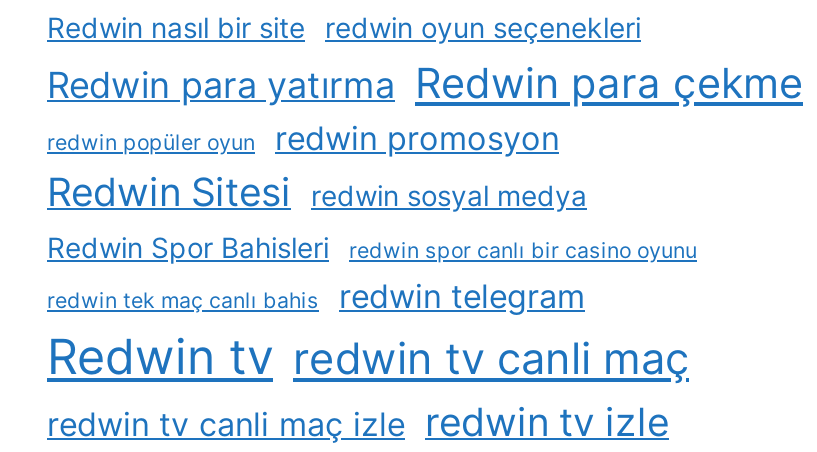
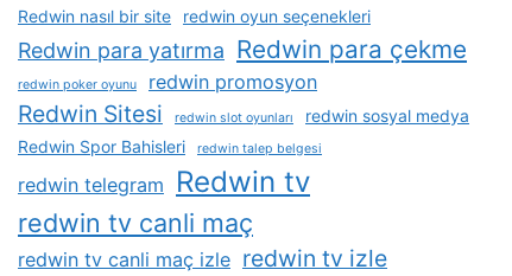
- redwin popüler oyun
+ redwin poker oyunu

- Redwin Sitesi redwin sosyal medya
+ Redwin Sitesi
+ redwin slot oyunları
+ redwin sosyal medya

- redwin spor canlı bir casino oyunu
- redwin tek maç canlı bahis
- redwin telegram
- Redwin tv redwin tv canli maç
+ redwin talep belgesi
+ redwin telegram Redwin tv
+ redwin tv canli maç
